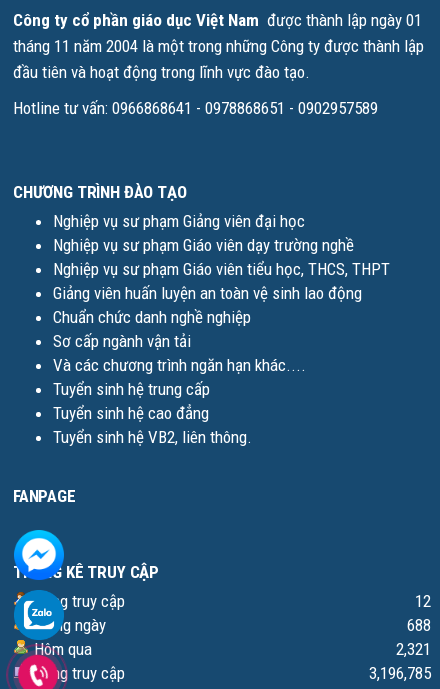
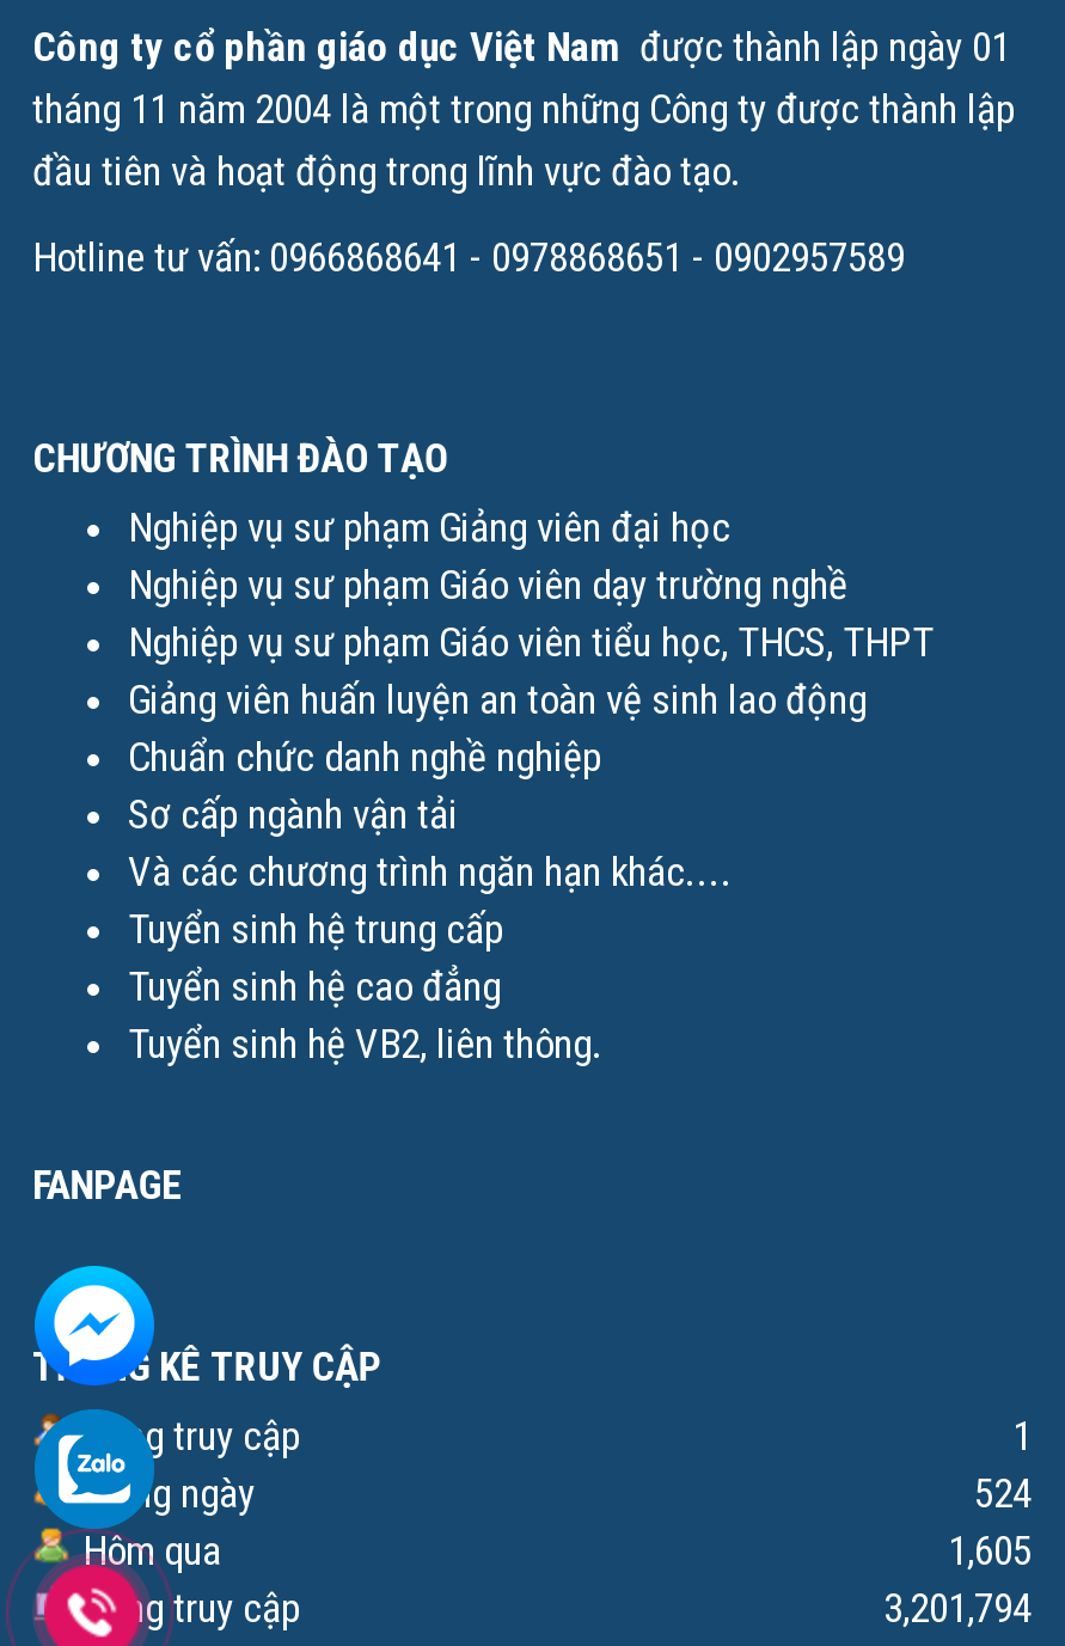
- 12
+ 1

- 688
+ 524

- 2,321
+ 1,605

- 3,196,785
+ 3,201,794
